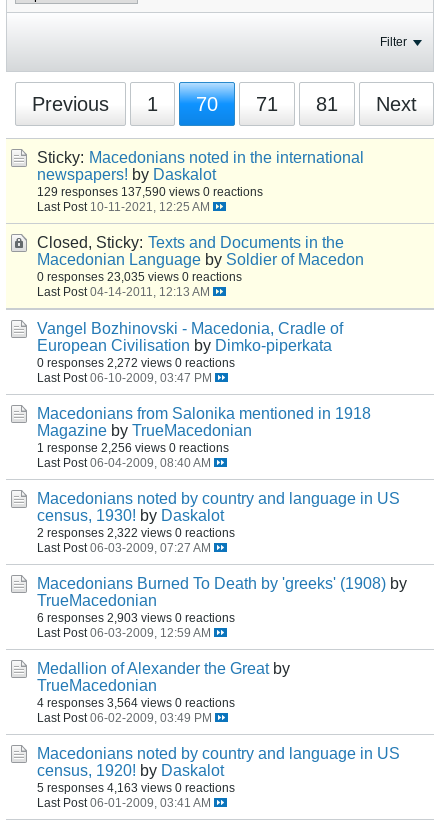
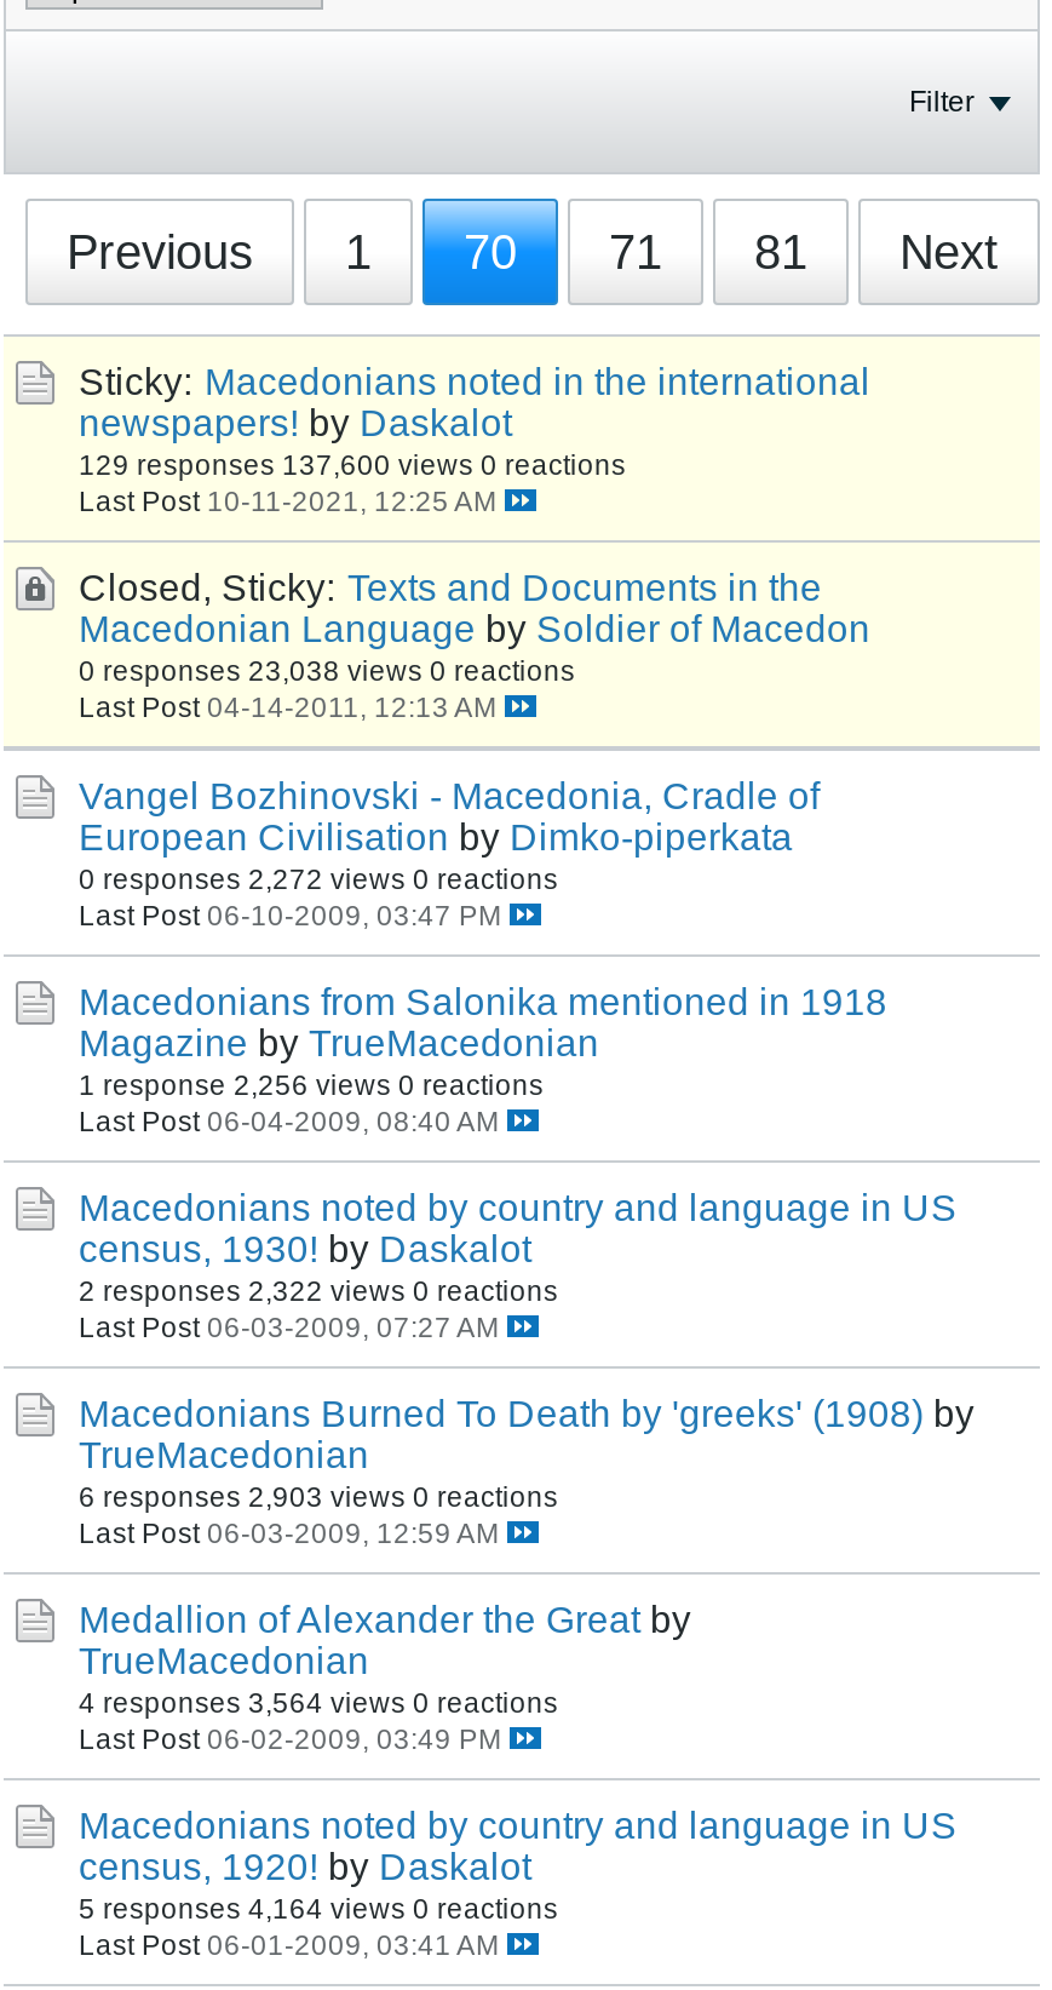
- 129 responses 137,590 views 0 reactions
+ 129 responses 137,600 views 0 reactions

- 0 responses 23,035 views 0 reactions
+ 0 responses 23,038 views 0 reactions

- 5 responses 4,163 views 0 reactions
+ 5 responses 4,164 views 0 reactions
